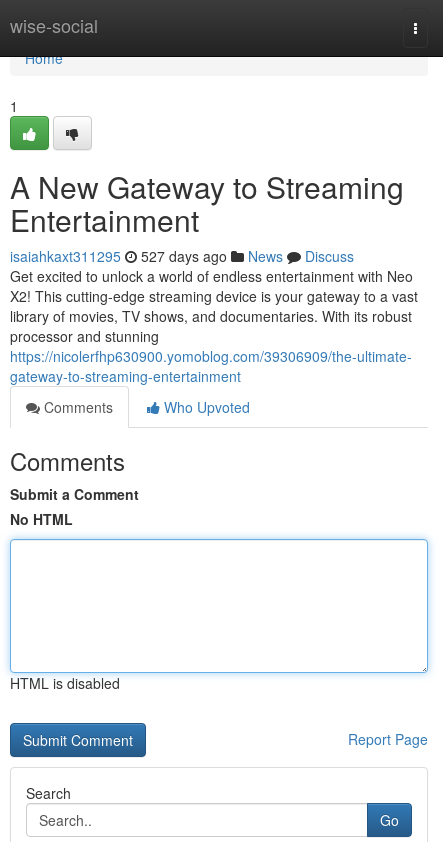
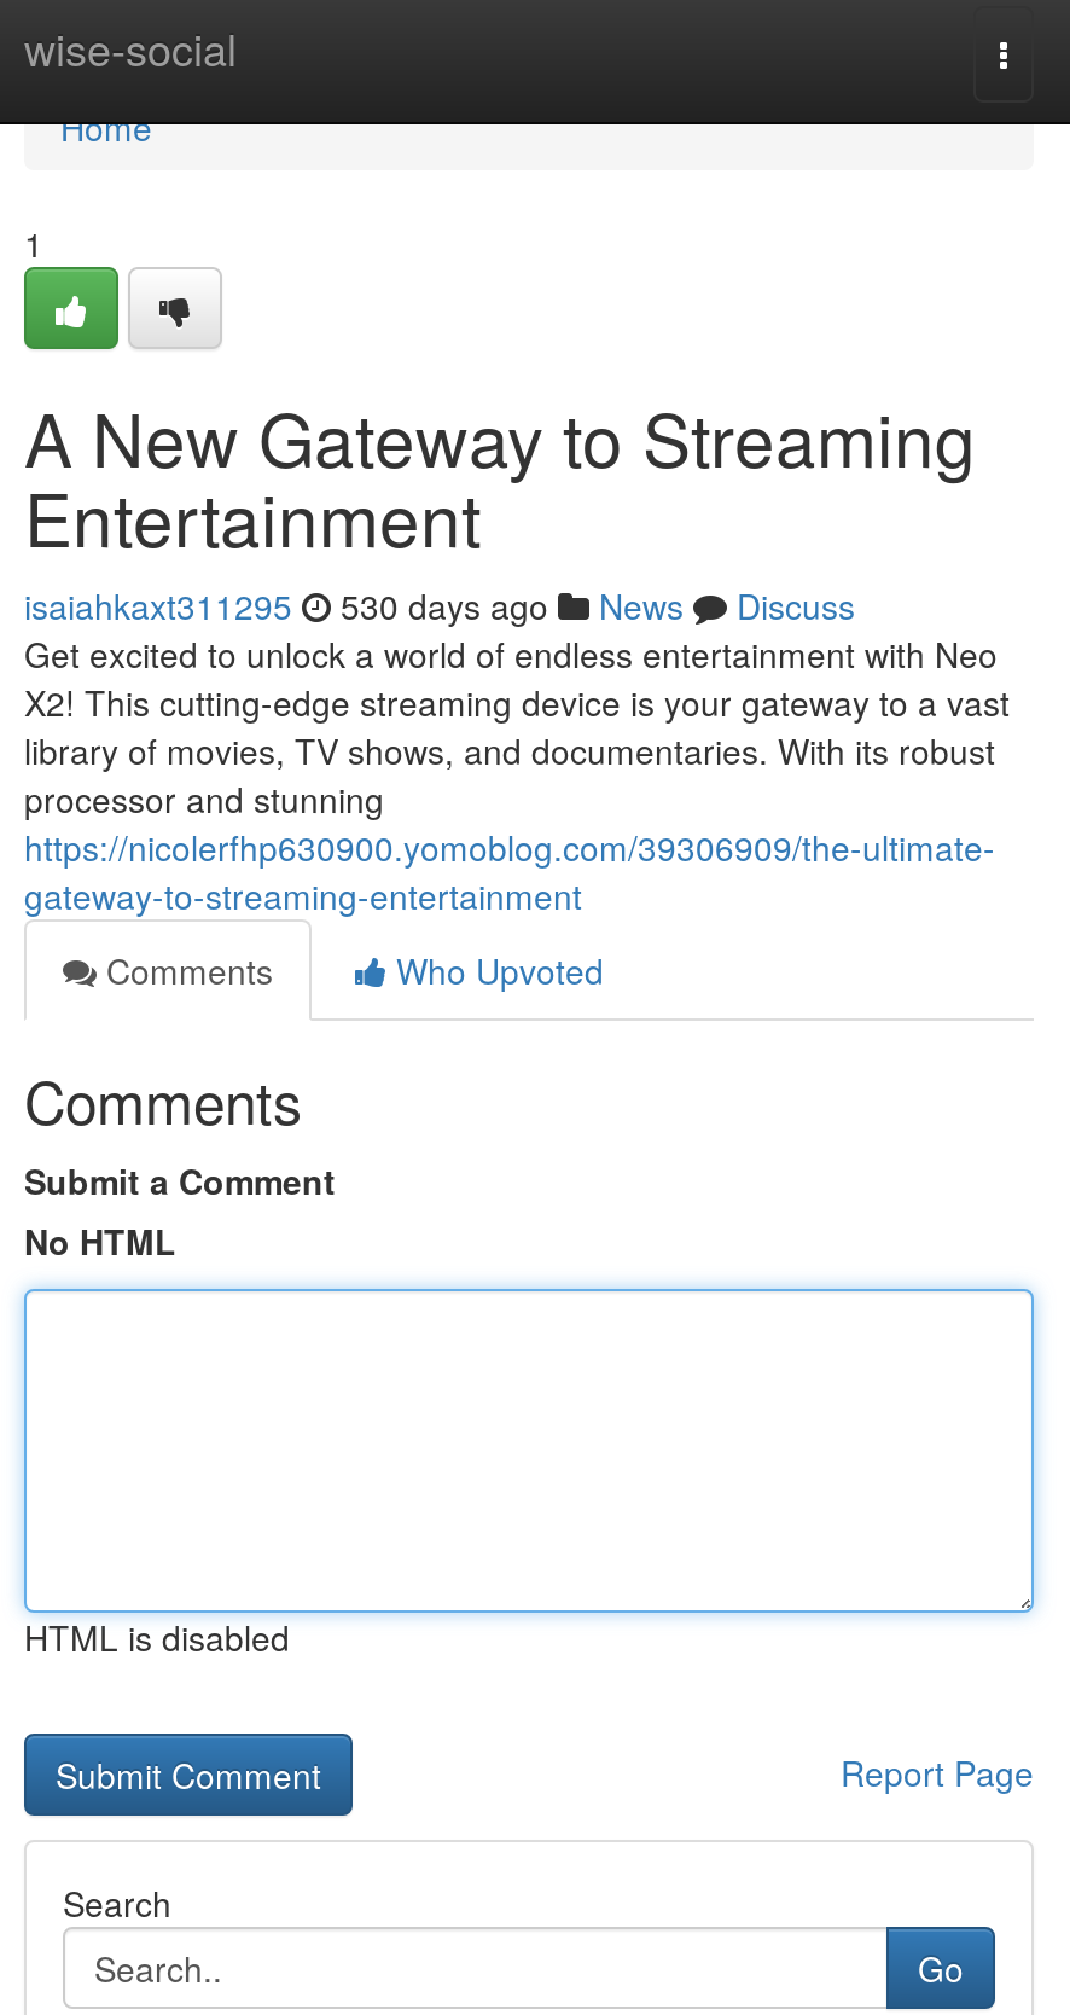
- isaiahkaxt311295 527 days ago News Discuss
+ isaiahkaxt311295 530 days ago News Discuss
